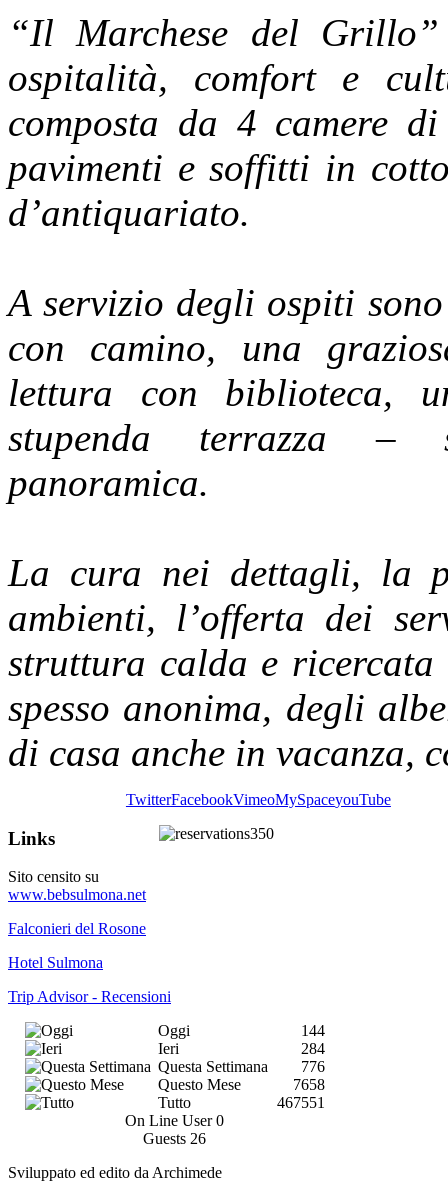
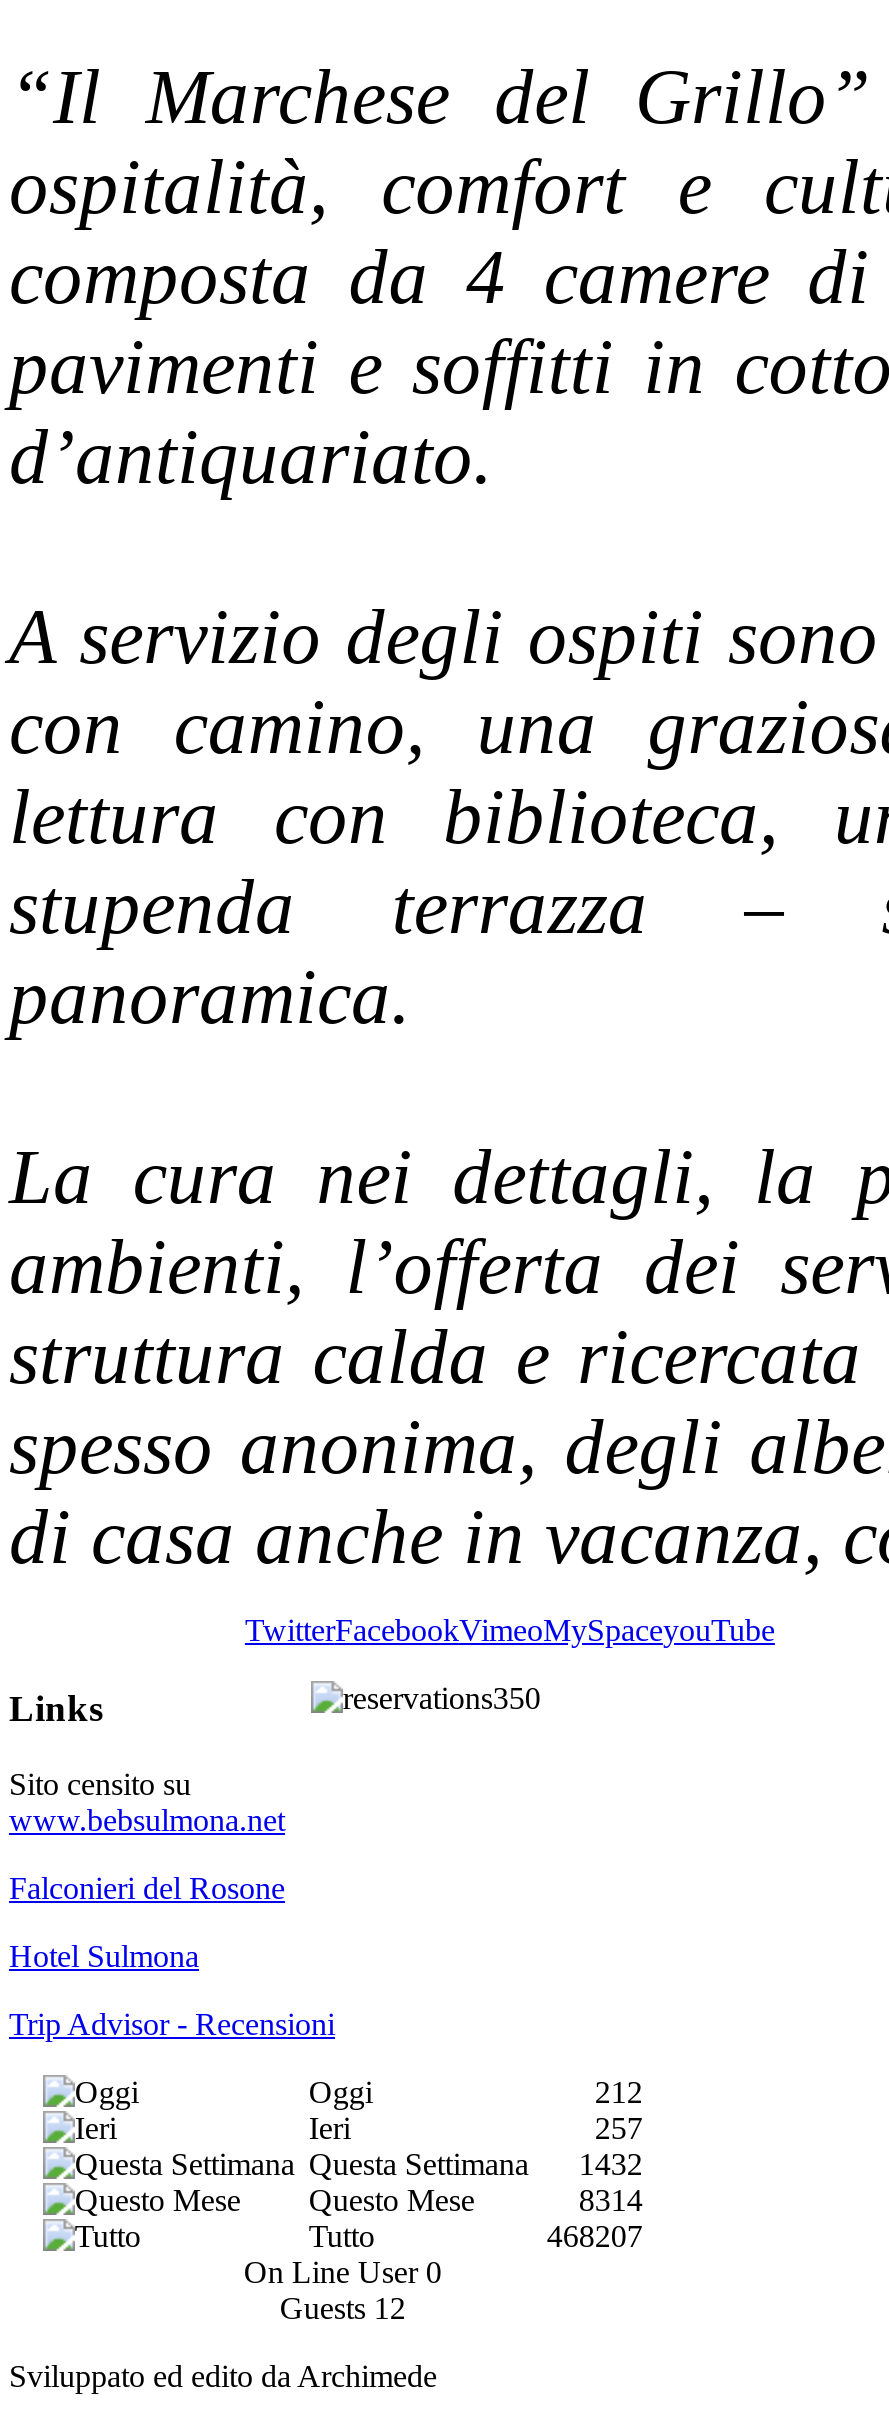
- 144
+ 212

- 284
+ 257

- Questa Settimana 776
+ Questa Settimana 1432

- 7658
+ 8314

- 467551
+ 468207

- Guests 26
+ Guests 12
